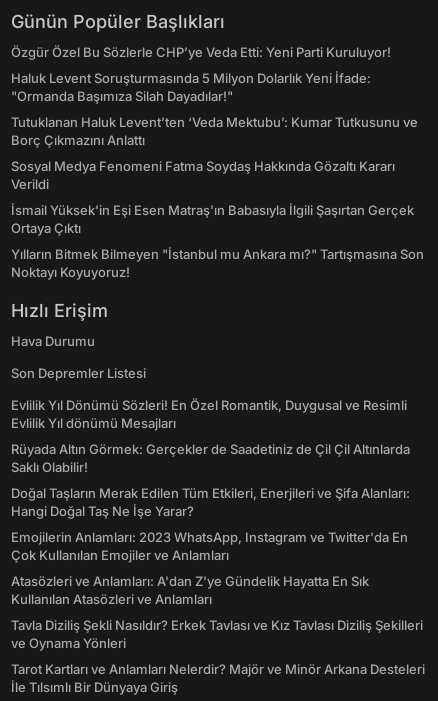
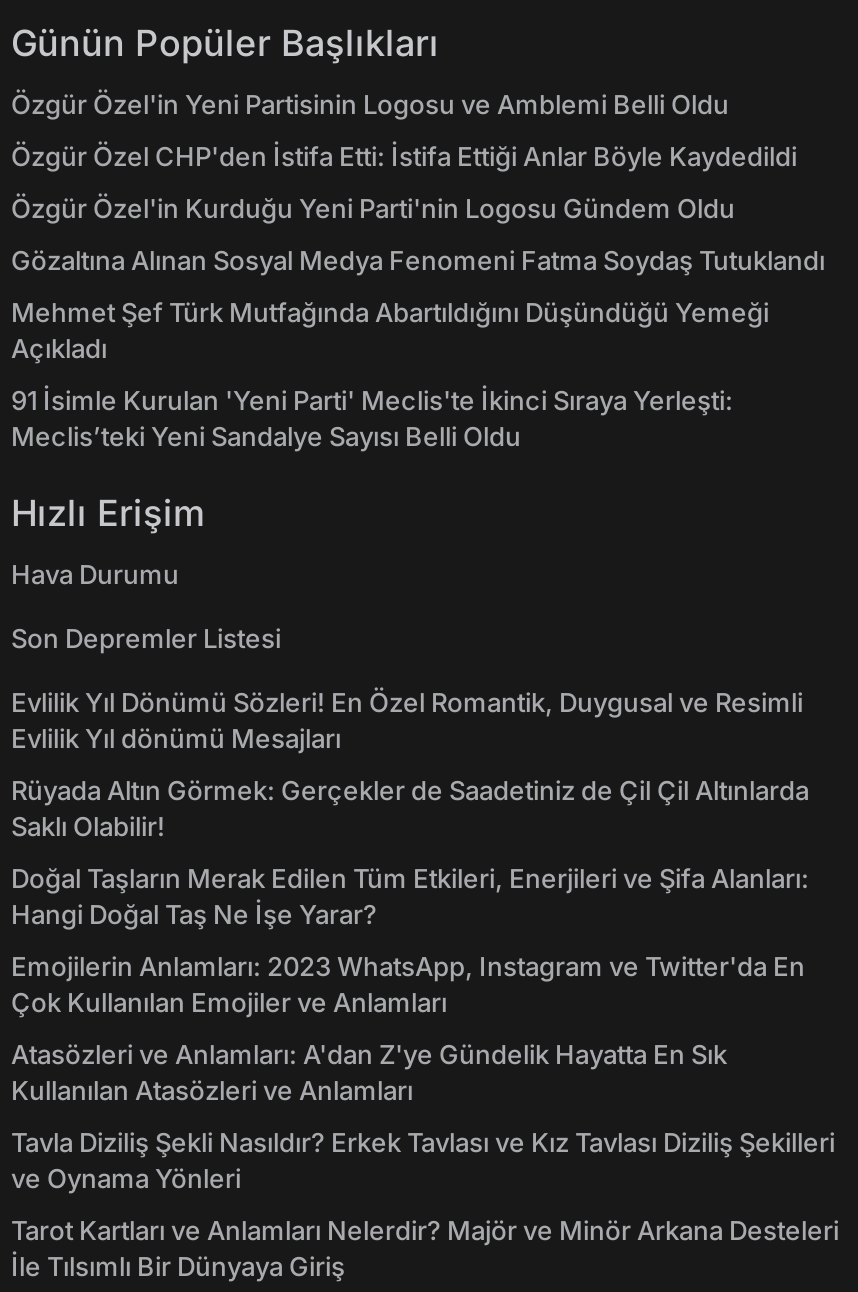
- Özgür Özel Bu Sözlerle CHP’ye Veda Etti: Yeni Parti Kuruluyor!
+ Özgür Özel'in Yeni Partisinin Logosu ve Amblemi Belli Oldu

- Haluk Levent Soruşturmasında 5 Milyon Dolarlık Yeni İfade:
- "Ormanda Başımıza Silah Dayadılar!"
+ Özgür Özel CHP'den İstifa Etti: İstifa Ettiği Anlar Böyle Kaydedildi

- Tutuklanan Haluk Levent’ten ‘Veda Mektubu’: Kumar Tutkusunu ve
- Borç Çıkmazını Anlattı
+ Özgür Özel'in Kurduğu Yeni Parti'nin Logosu Gündem Oldu

- Sosyal Medya Fenomeni Fatma Soydaş Hakkında Gözaltı Kararı
- Verildi
+ Gözaltına Alınan Sosyal Medya Fenomeni Fatma Soydaş Tutuklandı

- İsmail Yüksek'in Eşi Esen Matraş'ın Babasıyla İlgili Şaşırtan Gerçek
- Ortaya Çıktı
+ Mehmet Şef Türk Mutfağında Abartıldığını Düşündüğü Yemeği
+ Açıkladı

- Yılların Bitmek Bilmeyen "İstanbul mu Ankara mı?" Tartışmasına Son
- Noktayı Koyuyoruz!
+ 91 İsimle Kurulan 'Yeni Parti' Meclis'te İkinci Sıraya Yerleşti:
+ Meclis’teki Yeni Sandalye Sayısı Belli Oldu
